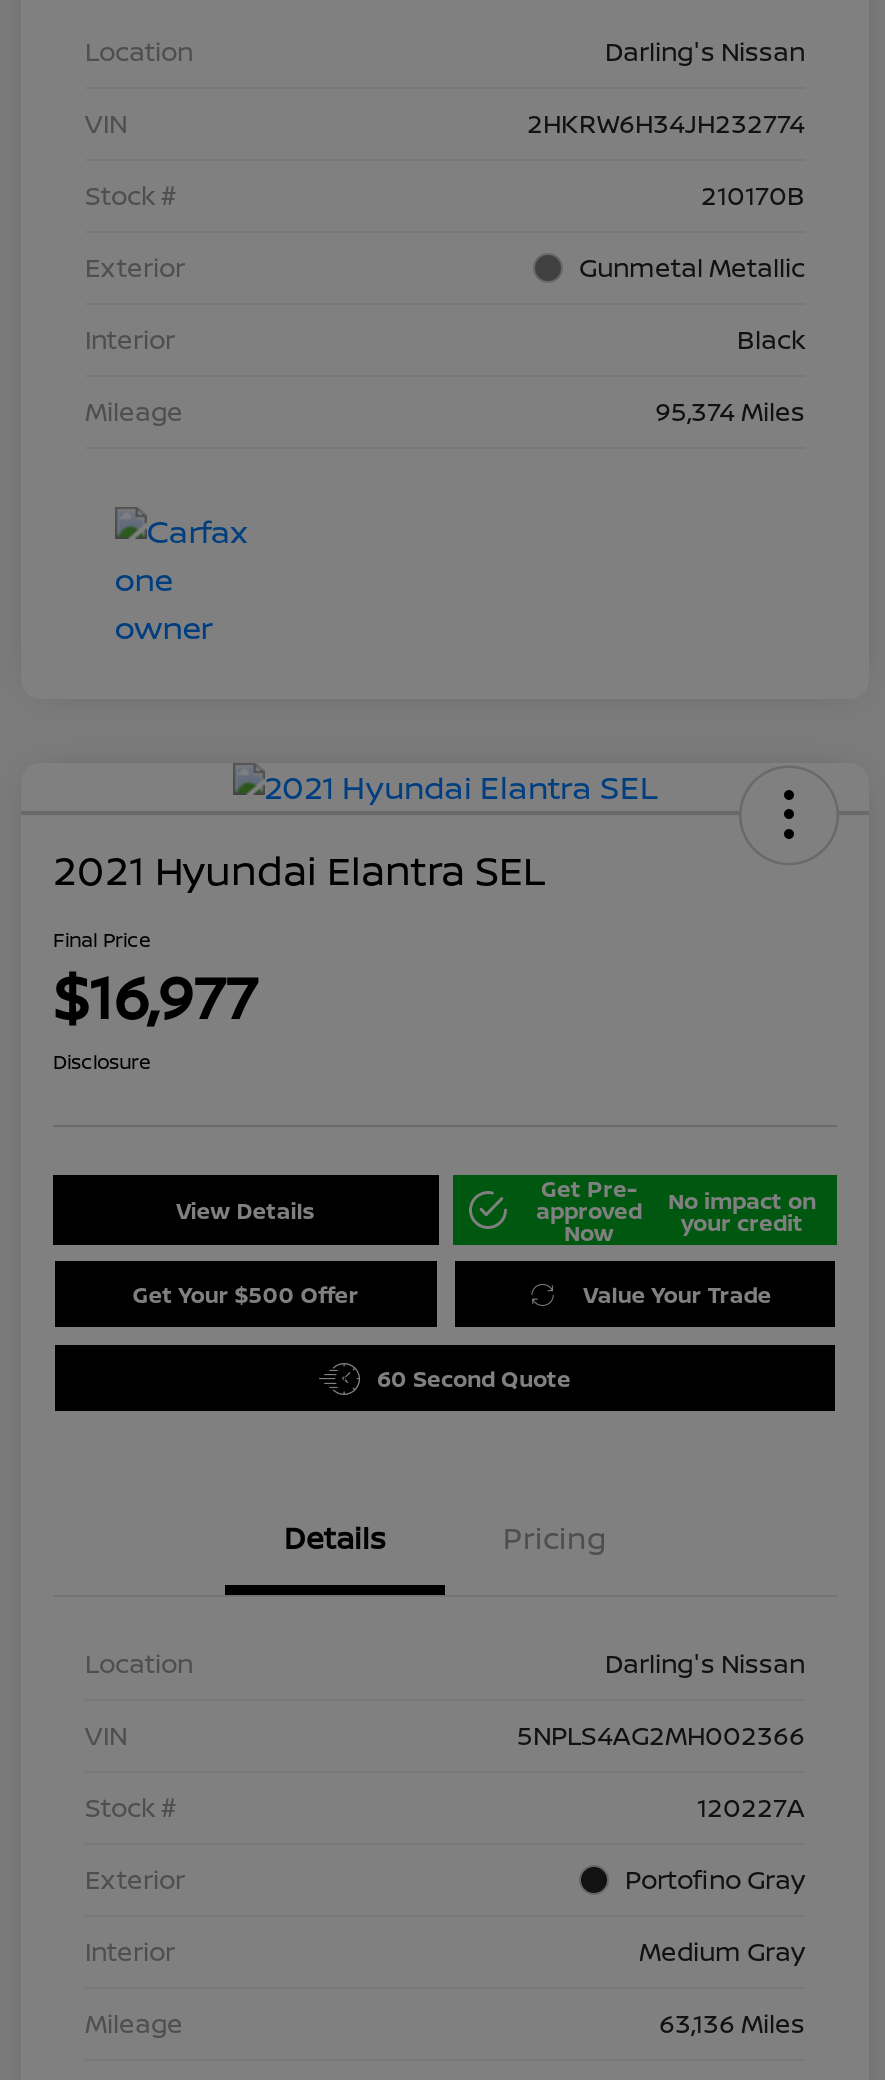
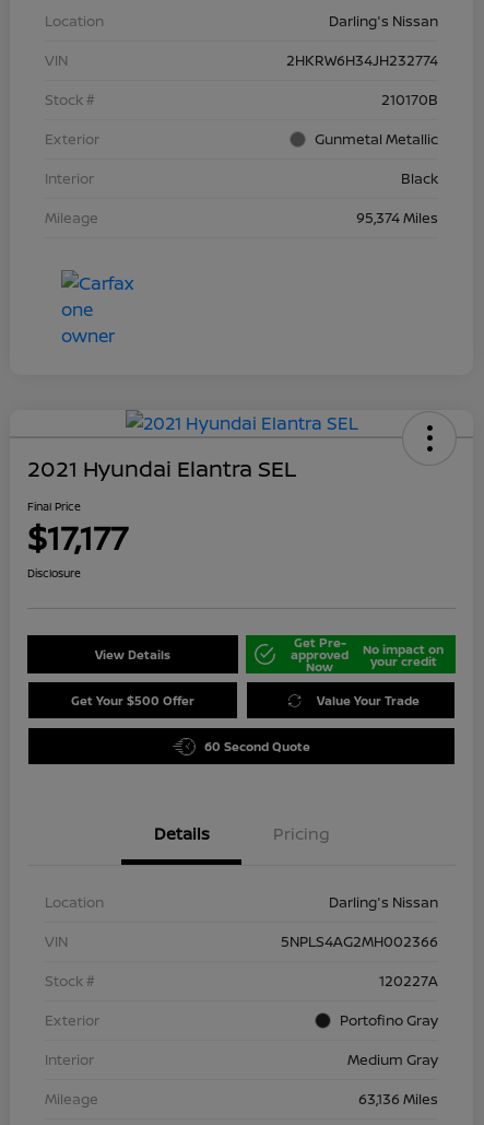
- $16,977
+ $17,177
